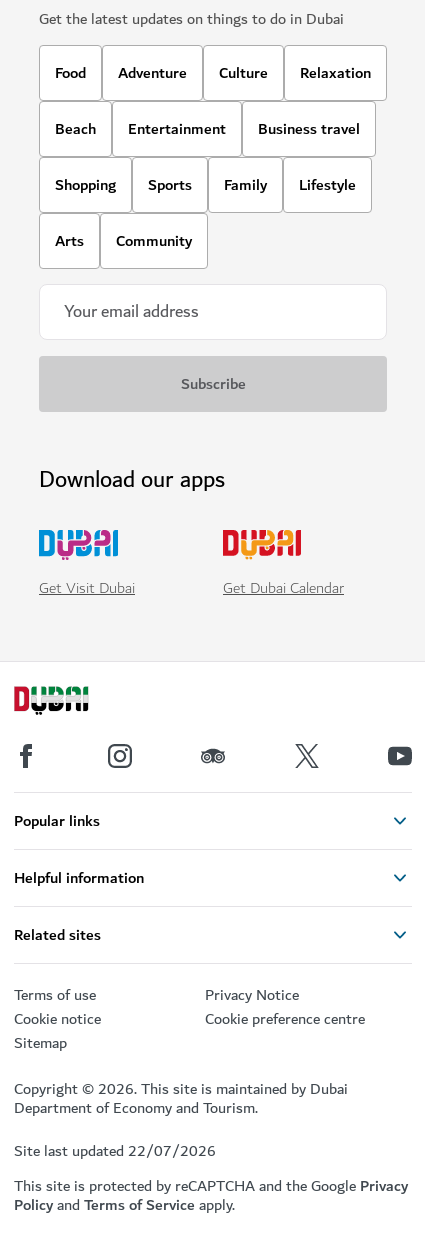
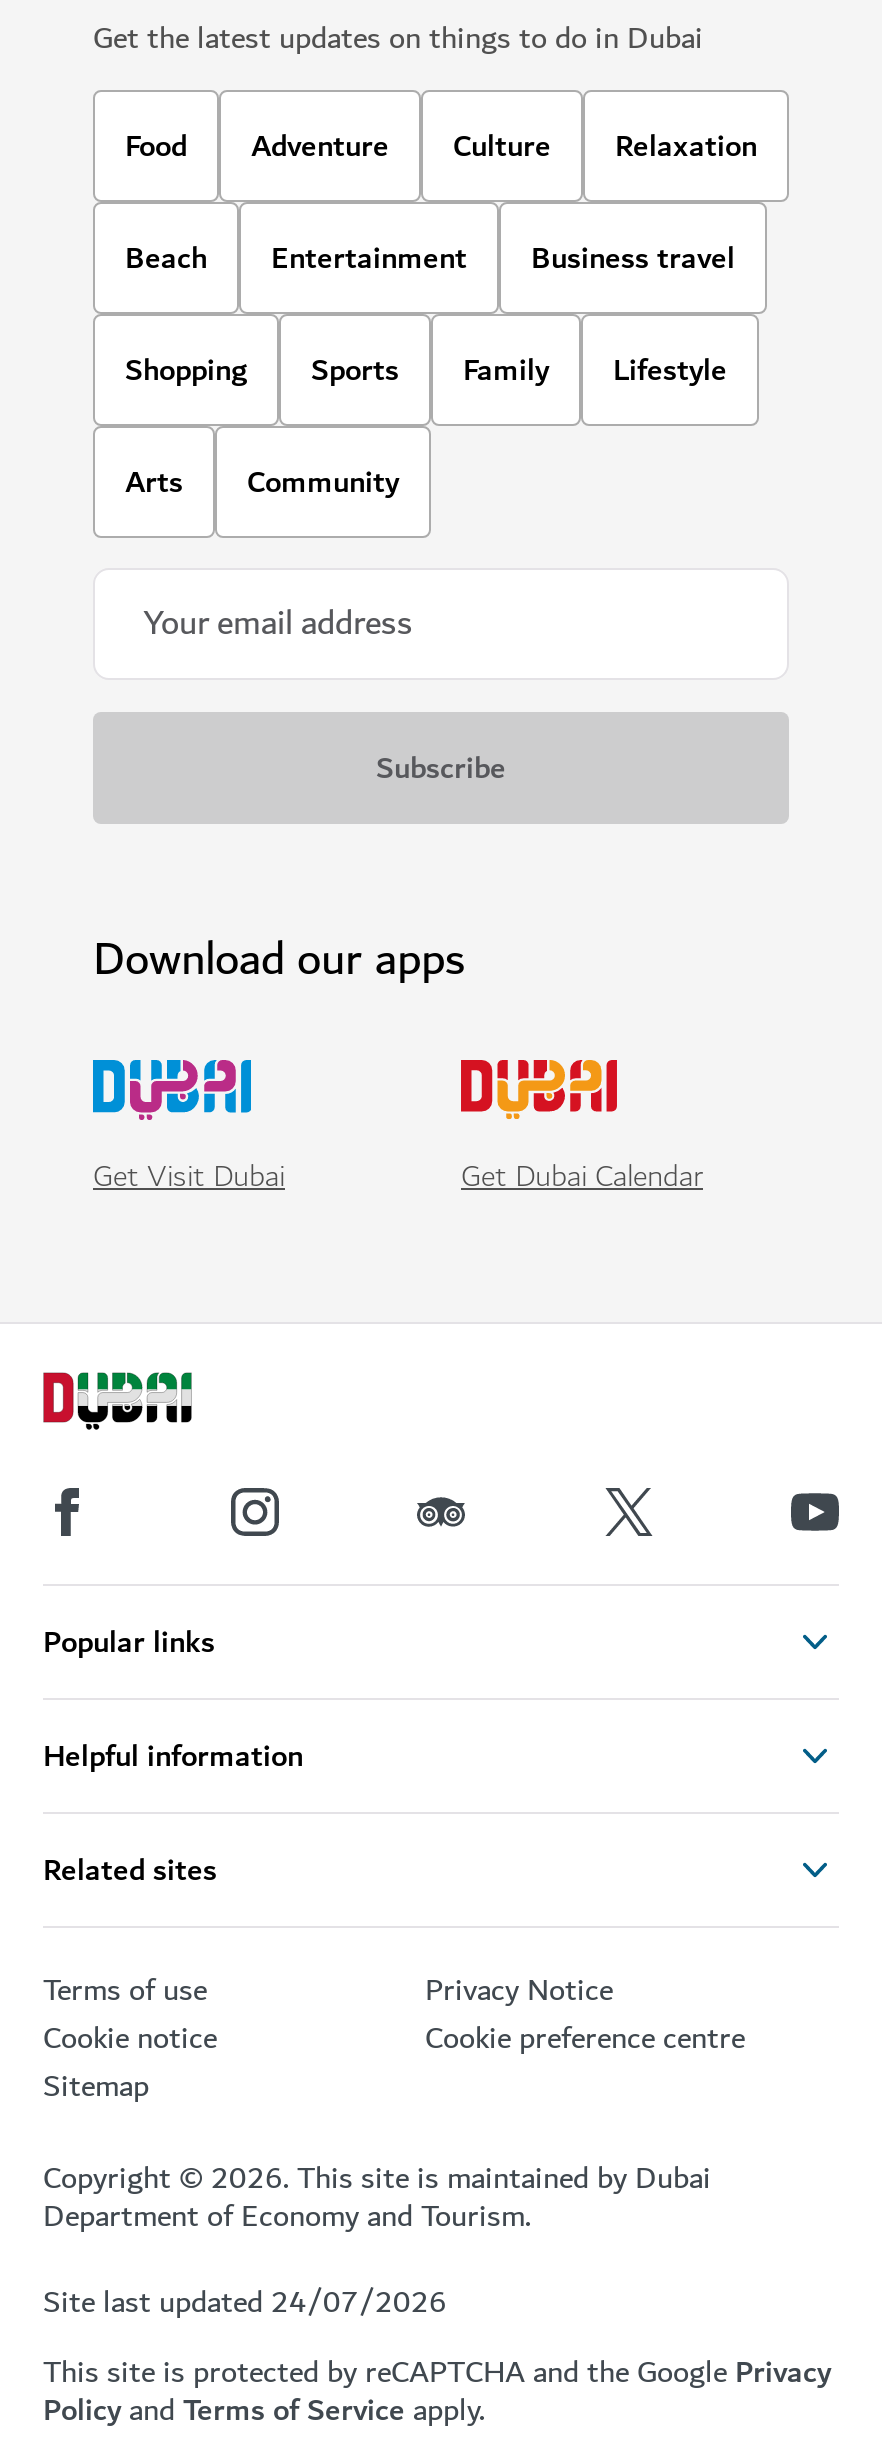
- Site last updated 22/07/2026
+ Site last updated 24/07/2026
